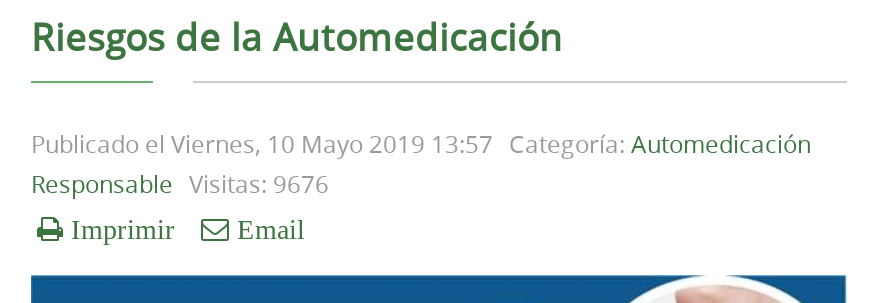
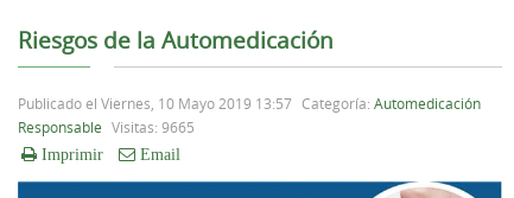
- Responsable Visitas: 9676
+ Responsable Visitas: 9665
